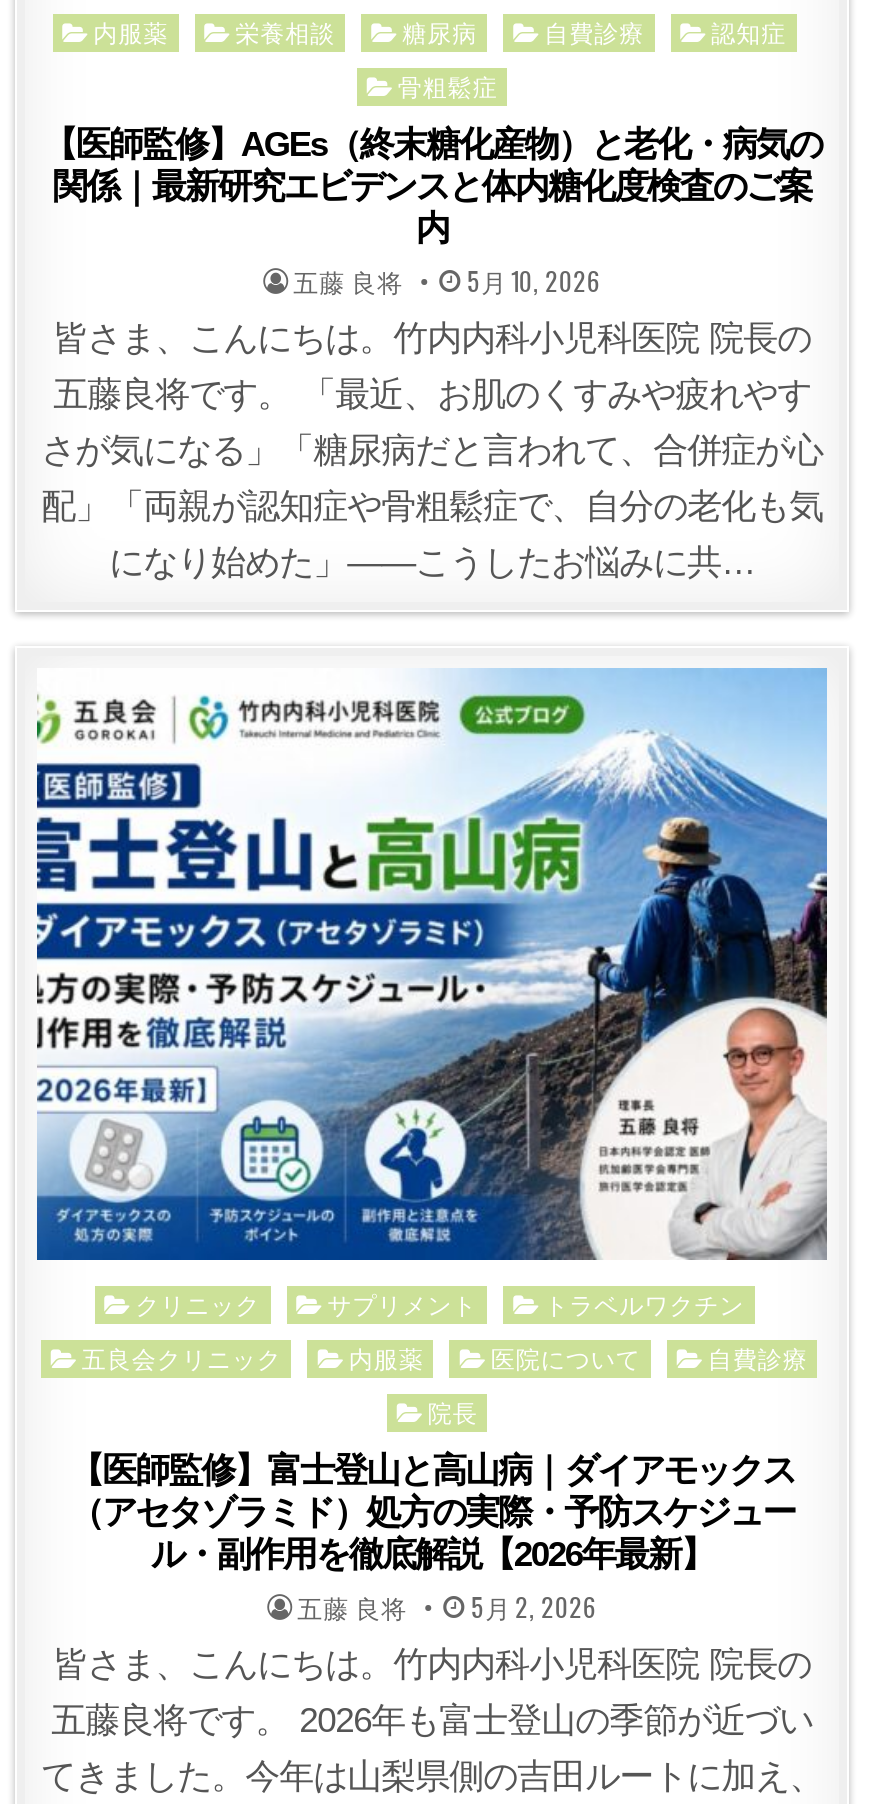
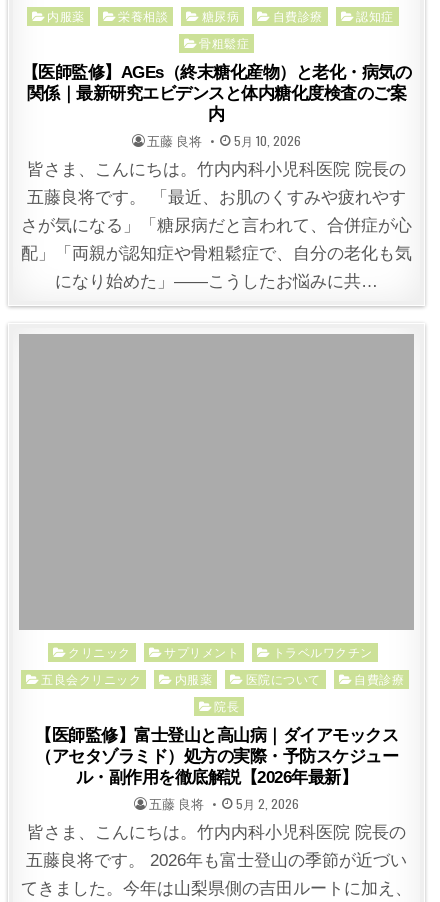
- [image]
